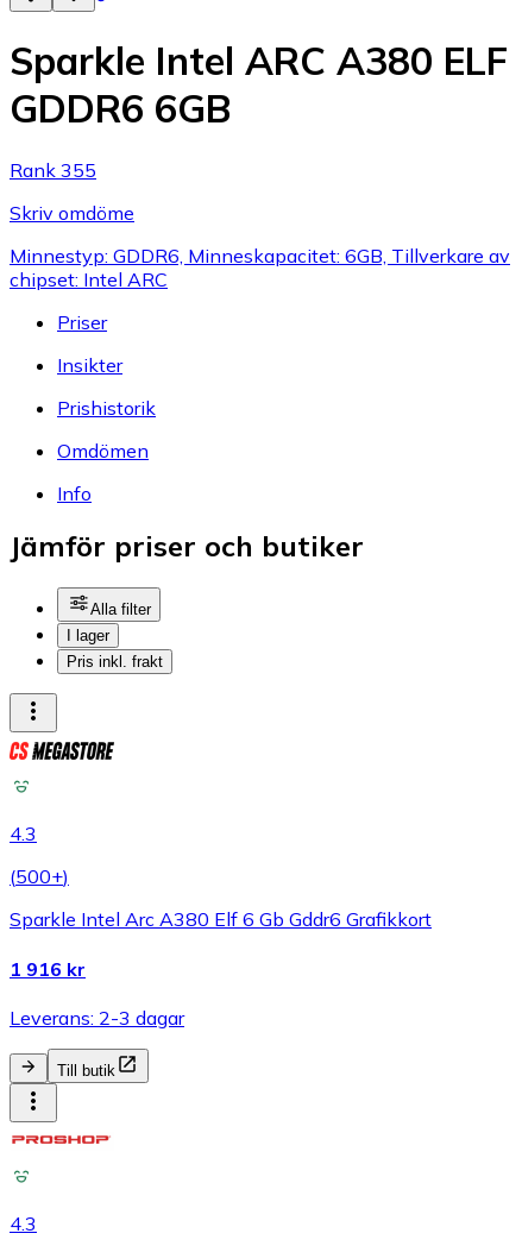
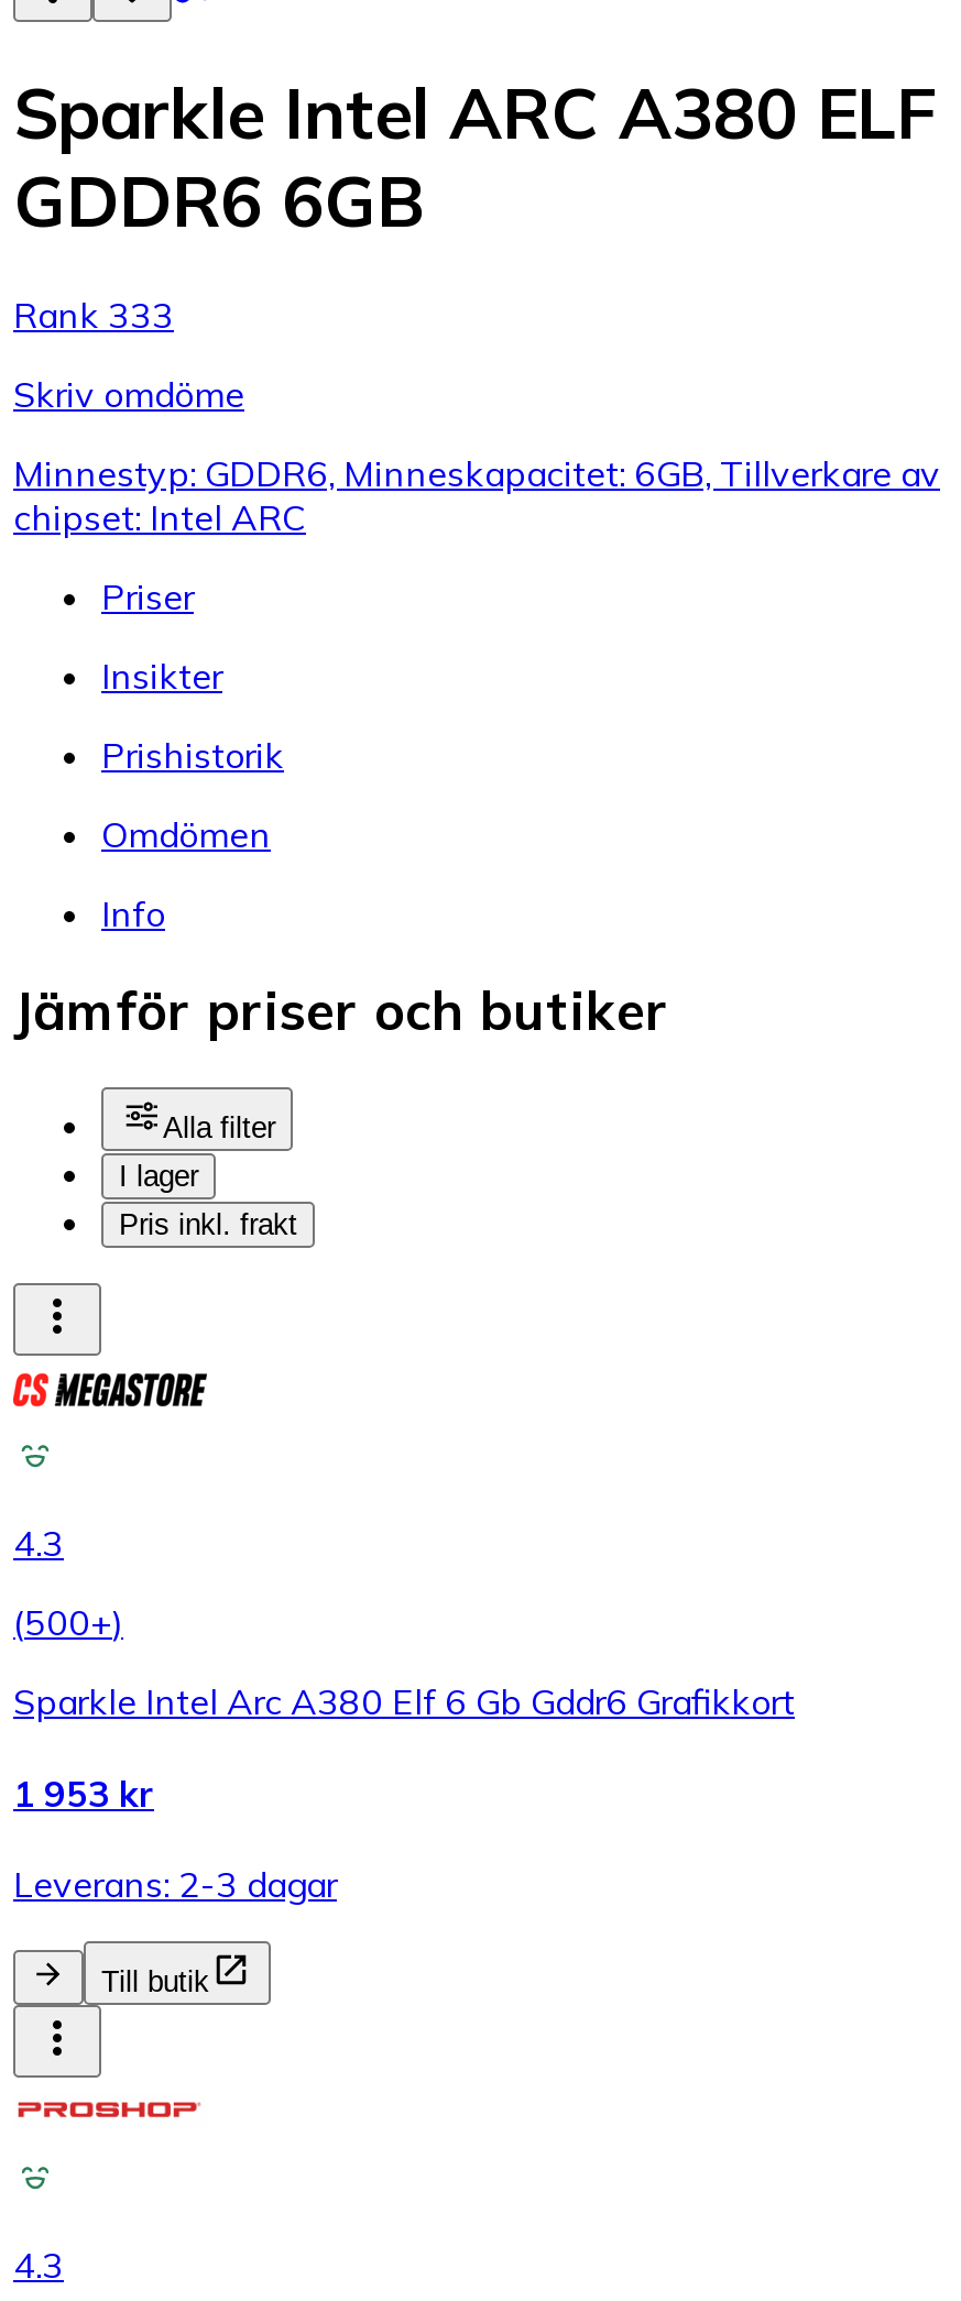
- Rank 355
+ Rank 333

- 1 916 kr
+ 1 953 kr
